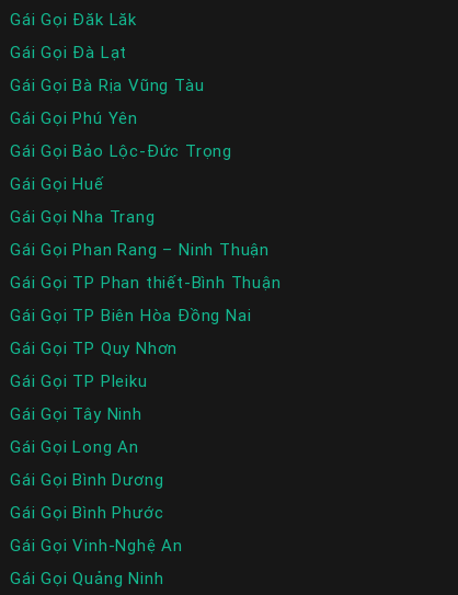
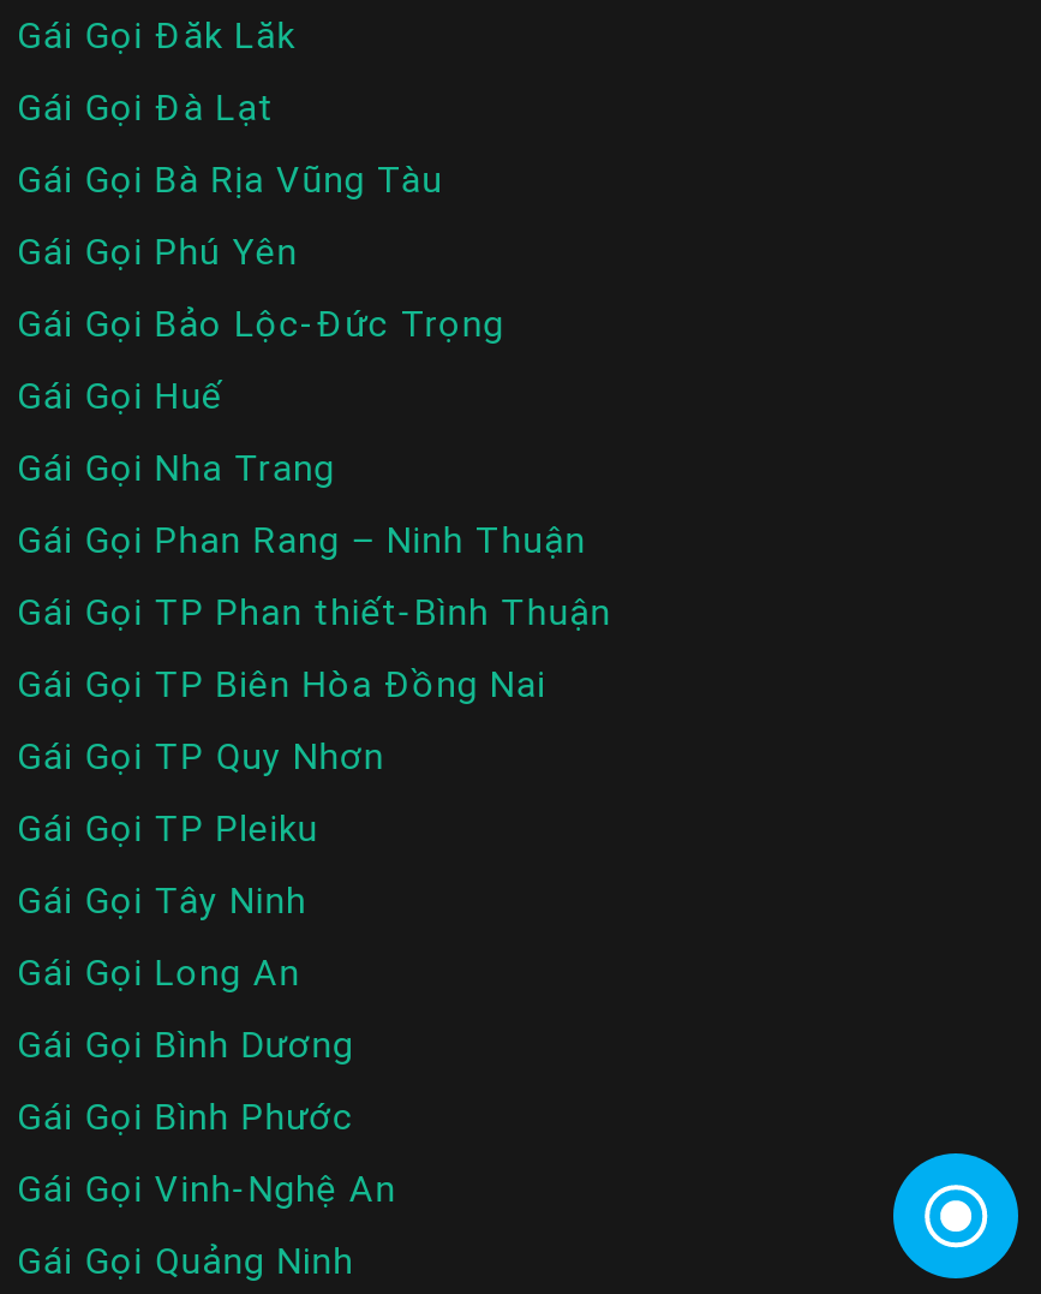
+ [image]
